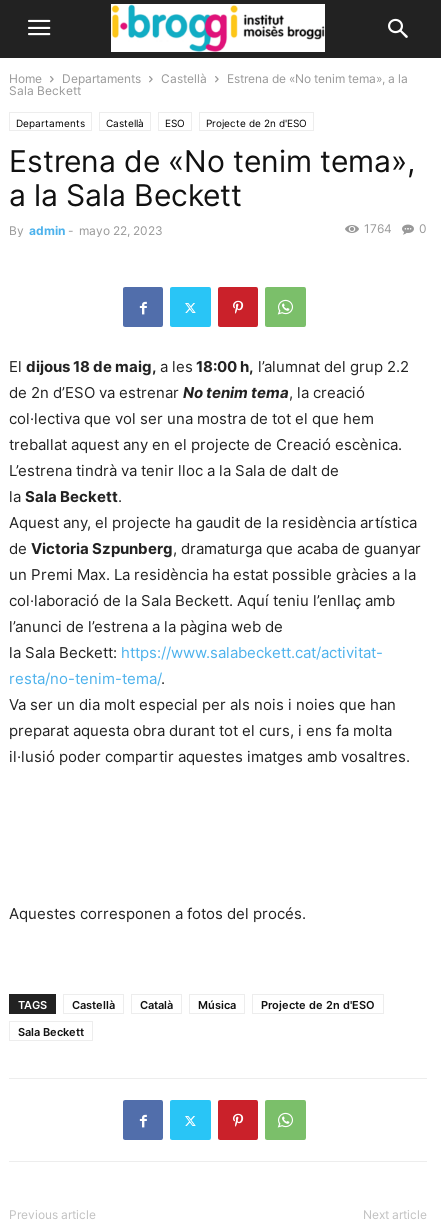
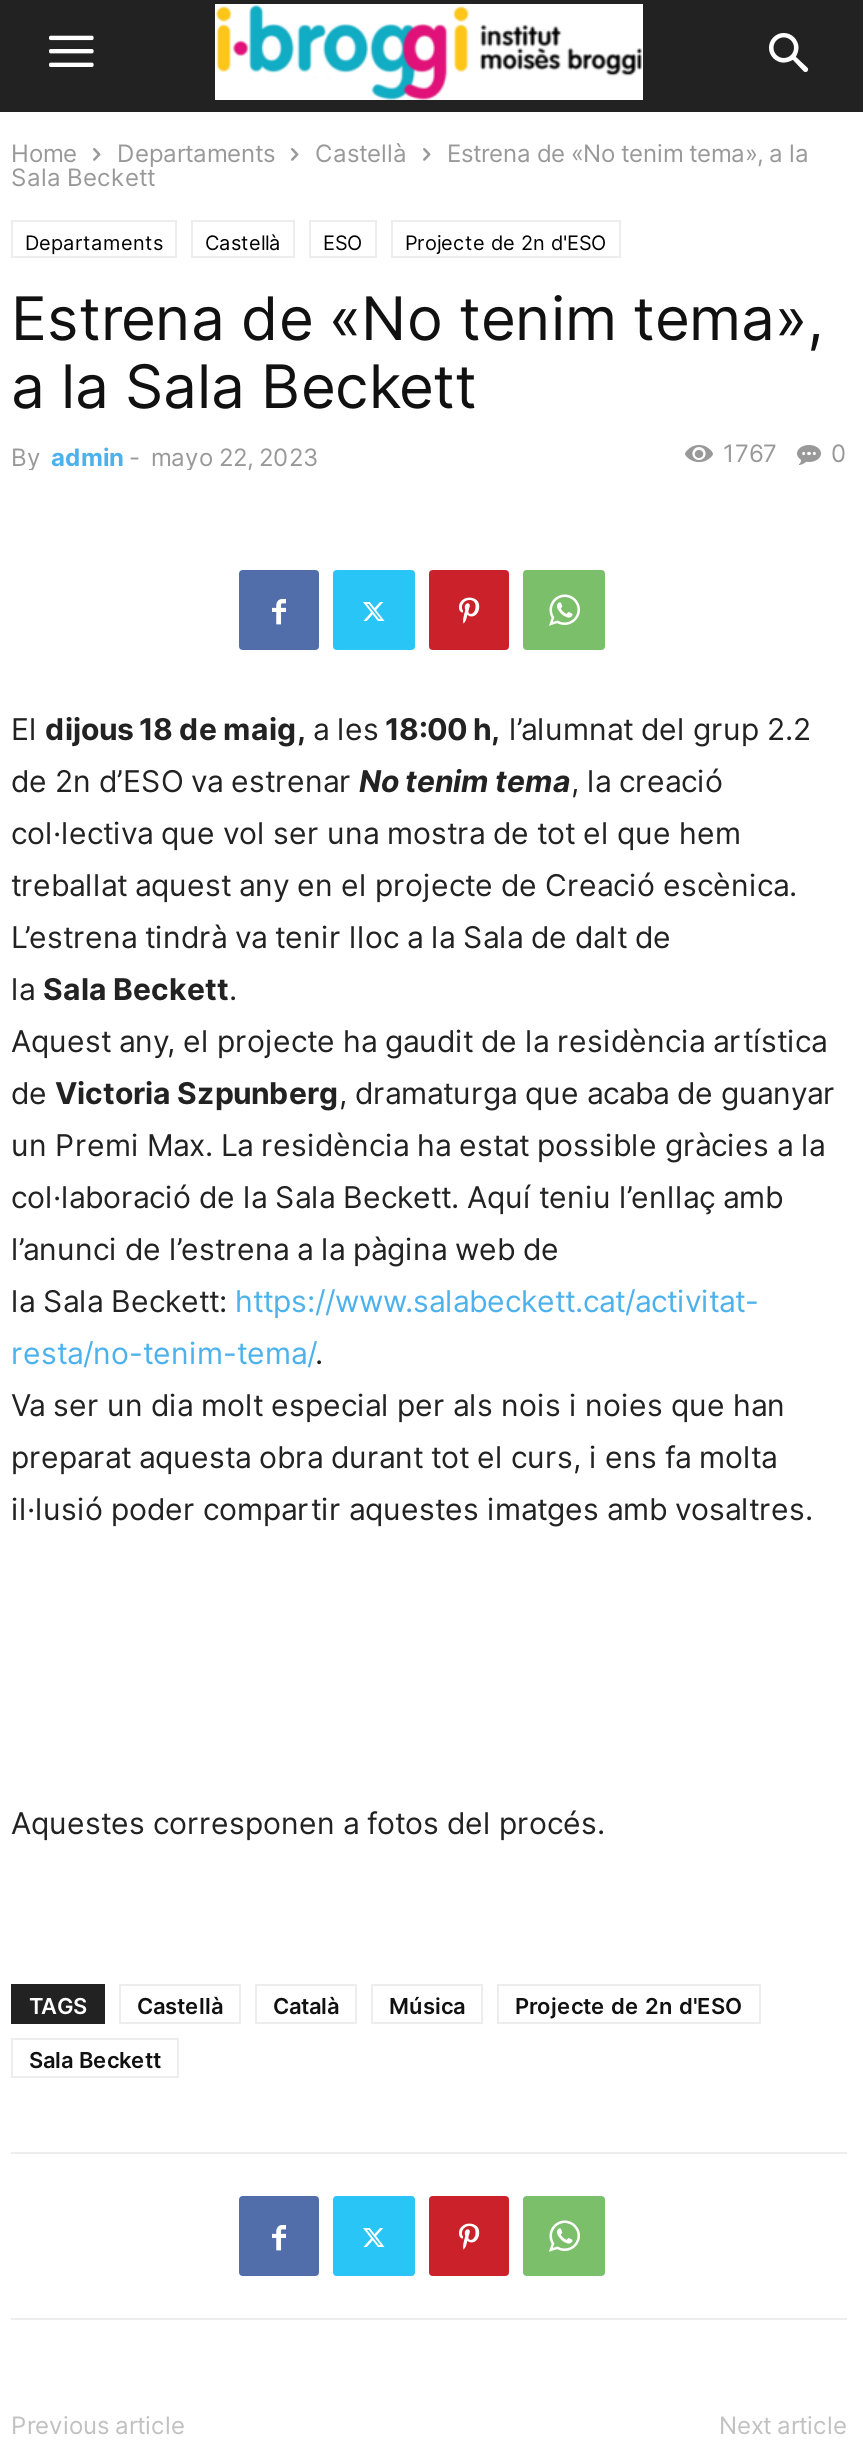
- 1764 0
+ 1767 0
